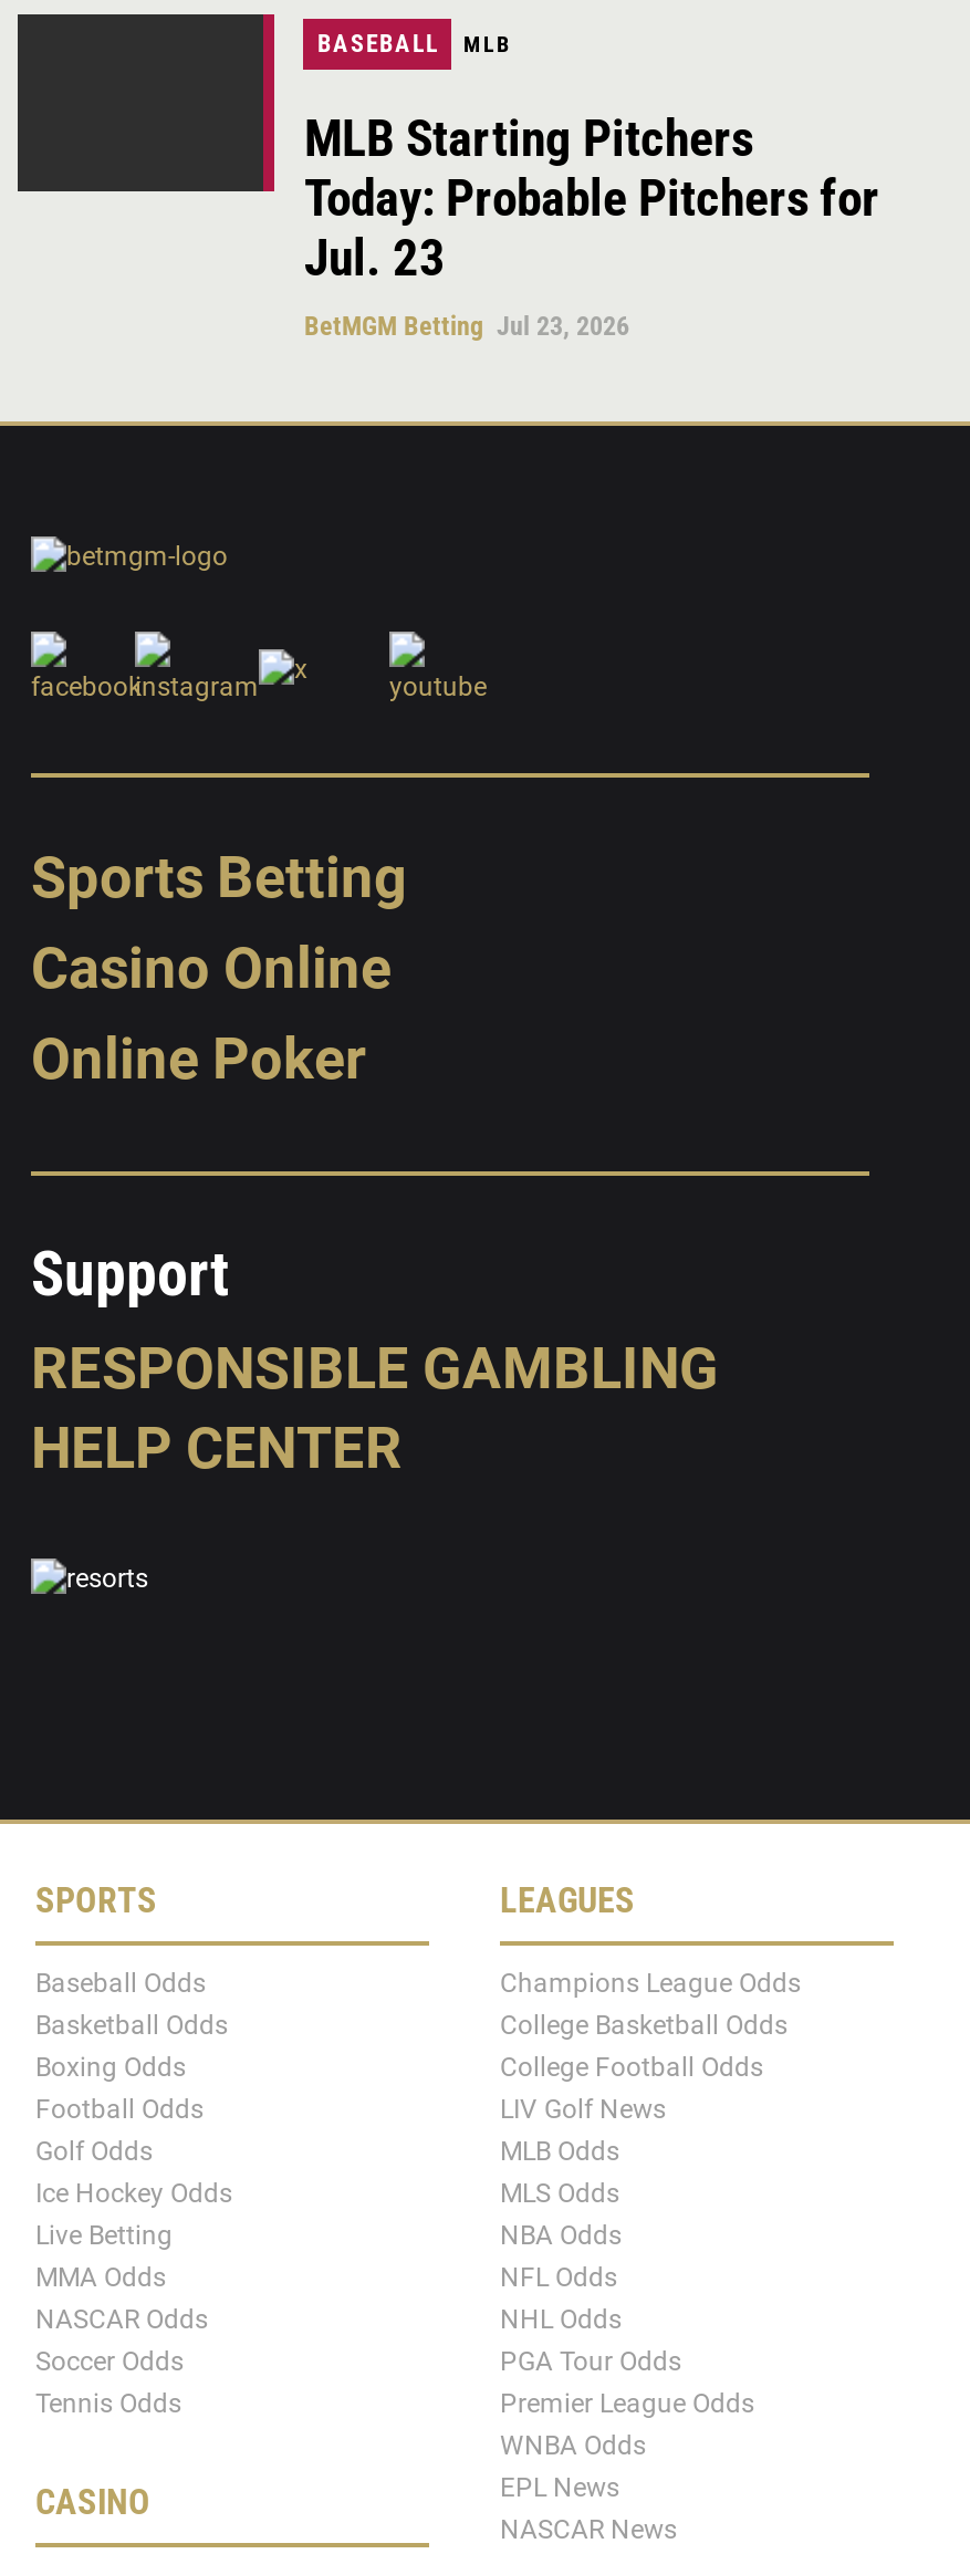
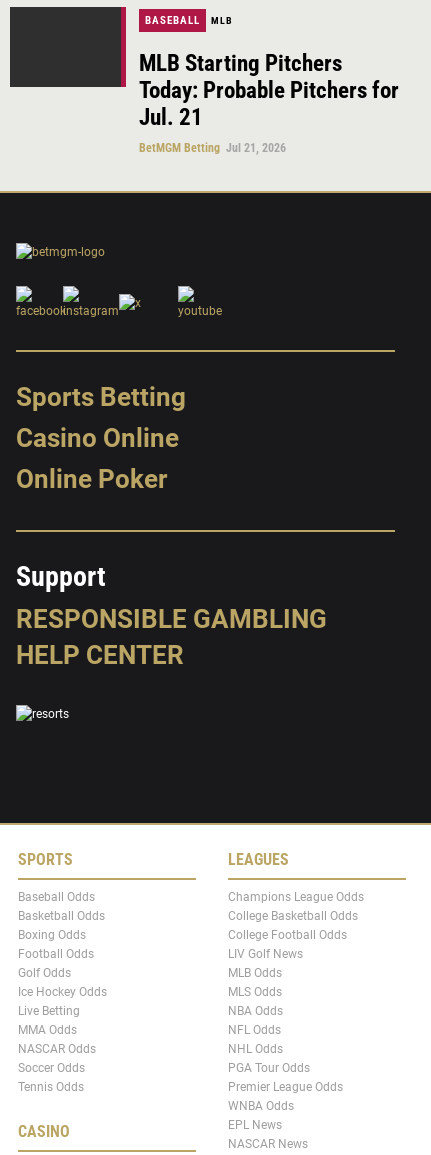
- Jul. 23
+ Jul. 21

- BetMGM Betting Jul 23, 2026
+ BetMGM Betting Jul 21, 2026
